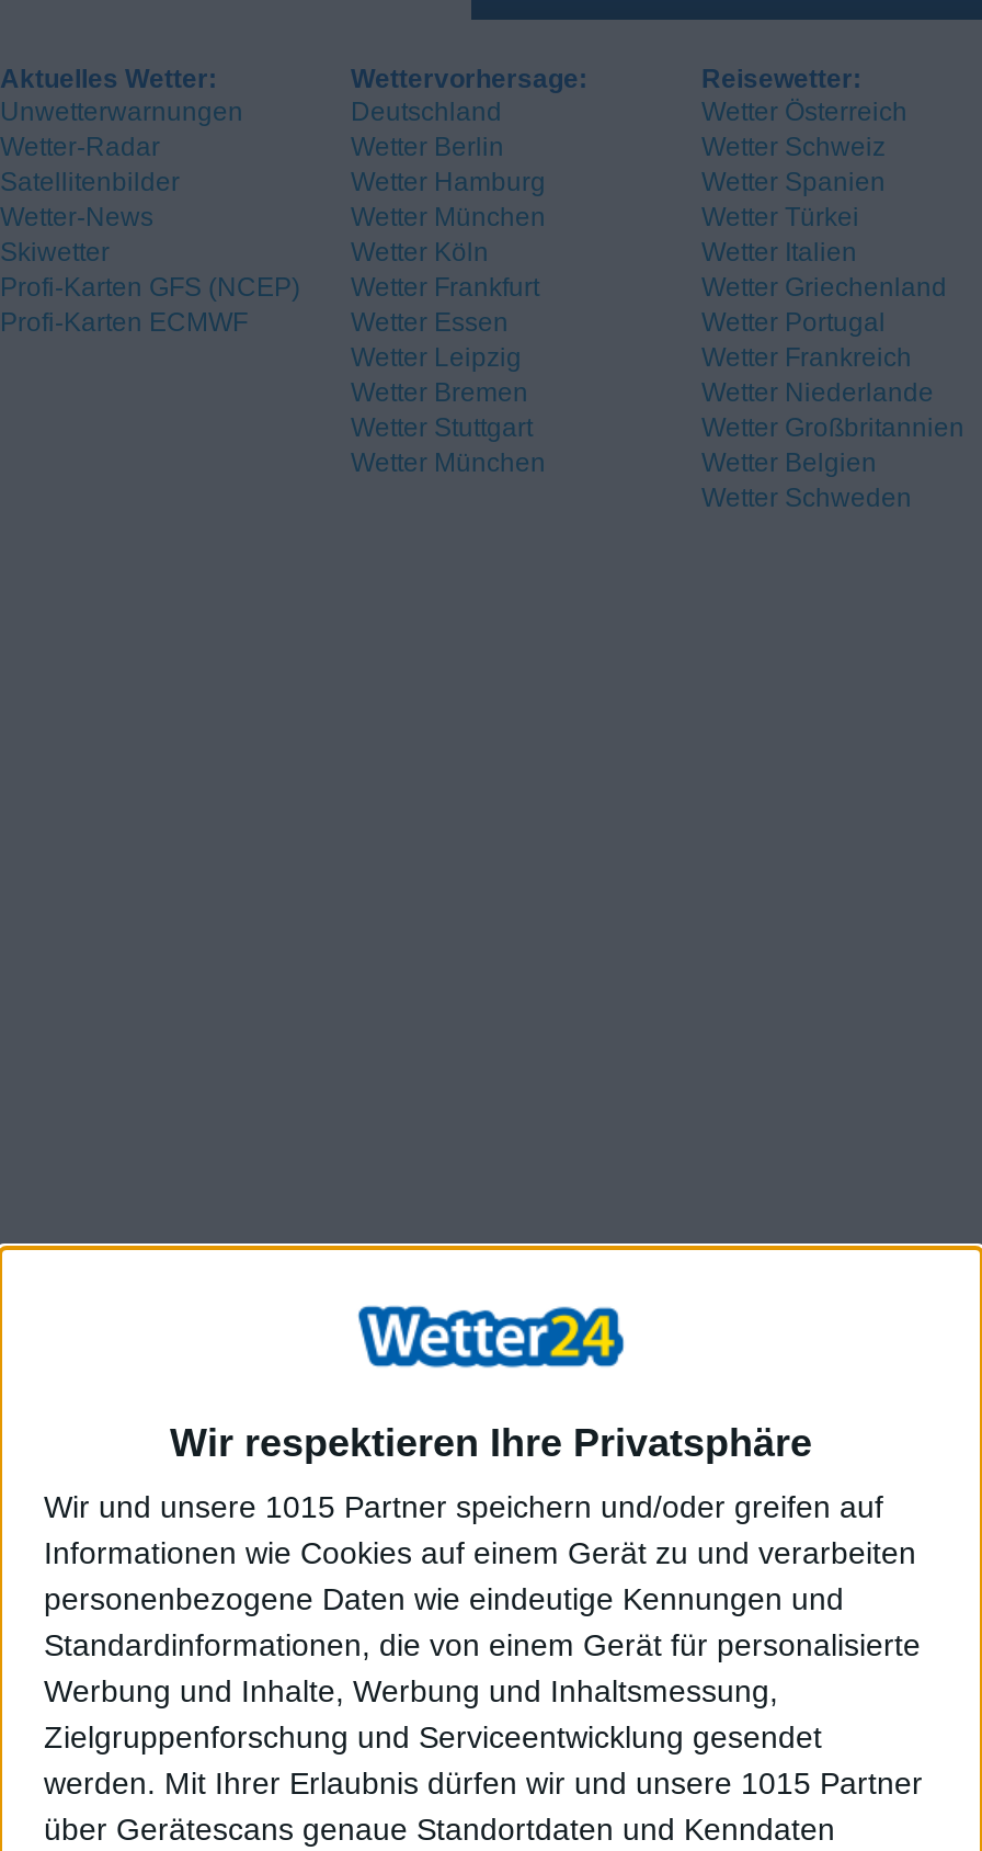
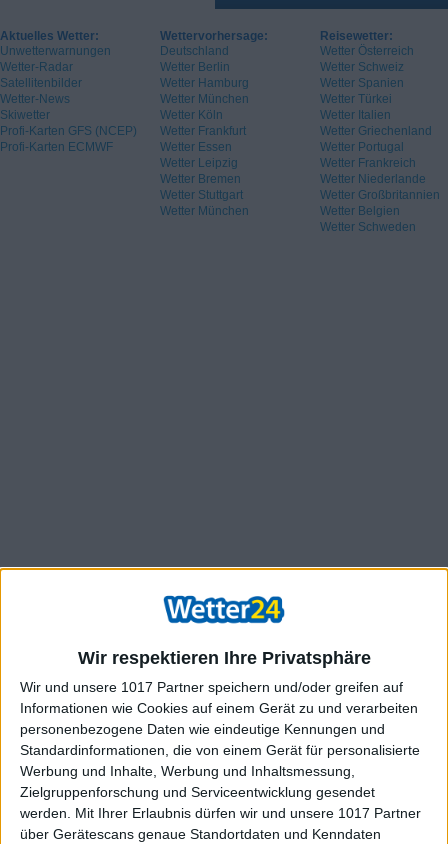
- Wir und unsere 1015 Partner speichern und/oder greifen auf
+ Wir und unsere 1017 Partner speichern und/oder greifen auf

- werden. Mit Ihrer Erlaubnis dürfen wir und unsere 1015 Partner
+ werden. Mit Ihrer Erlaubnis dürfen wir und unsere 1017 Partner
